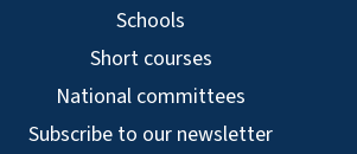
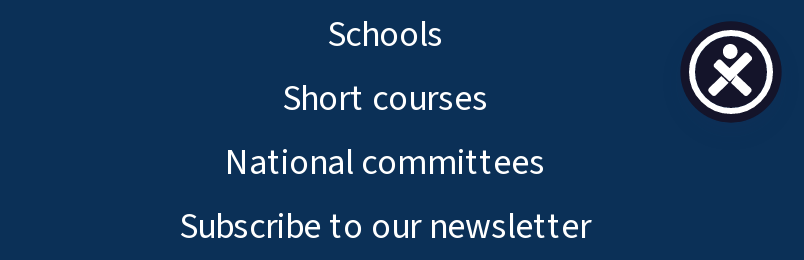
+ [image]
